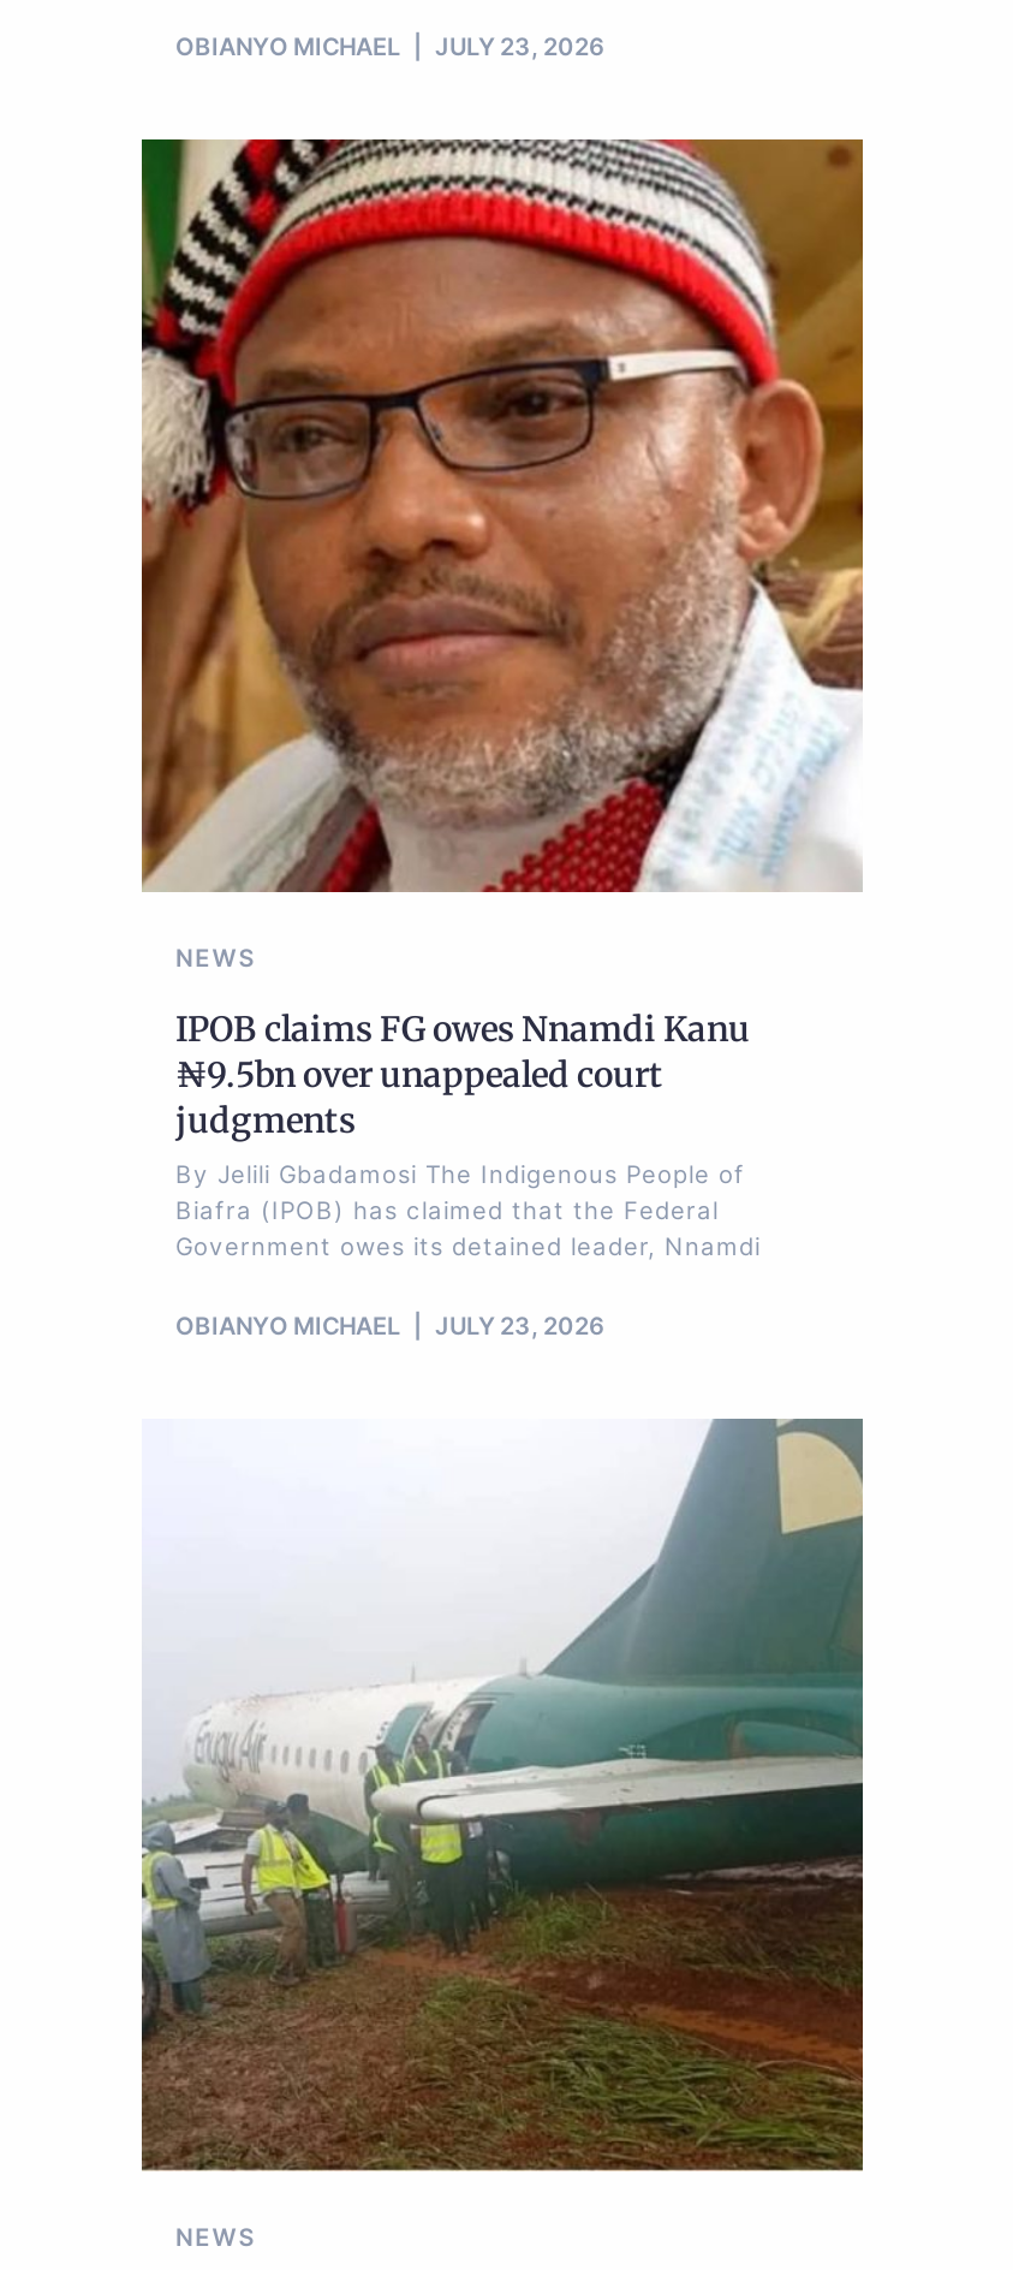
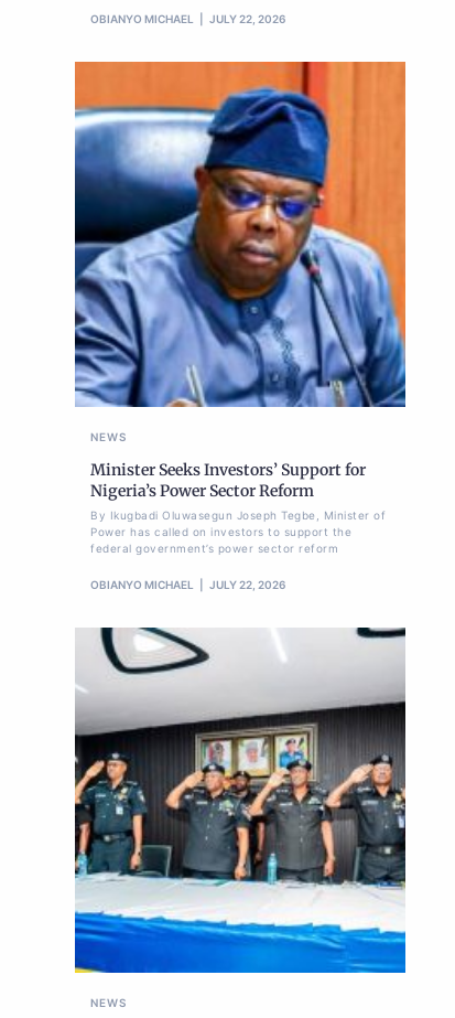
- OBIANYO MICHAEL JULY 23, 2026
+ OBIANYO MICHAEL JULY 22, 2026

- [image]
+ [image]

- IPOB claims FG owes Nnamdi Kanu
- ₦9.5bn over unappealed court
- judgments
- By Jelili Gbadamosi The Indigenous People of
- Biafra (IPOB) has claimed that the Federal
- Government owes its detained leader, Nnamdi
+ Minister Seeks Investors’ Support for
+ Nigeria’s Power Sector Reform
+ By Ikugbadi Oluwasegun Joseph Tegbe, Minister of
+ Power has called on investors to support the
+ federal government’s power sector reform

- OBIANYO MICHAEL JULY 23, 2026
+ OBIANYO MICHAEL JULY 22, 2026

- [image]
+ [image]
